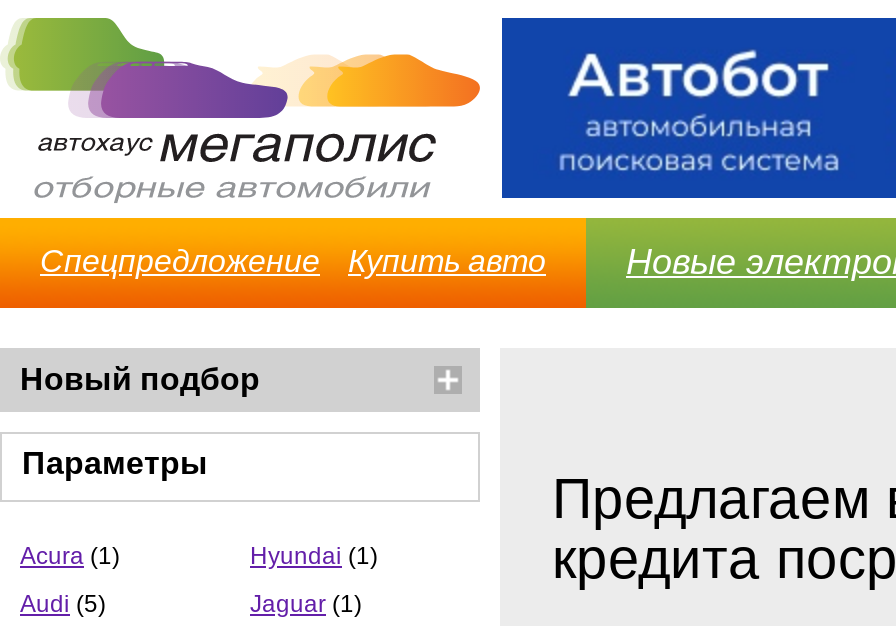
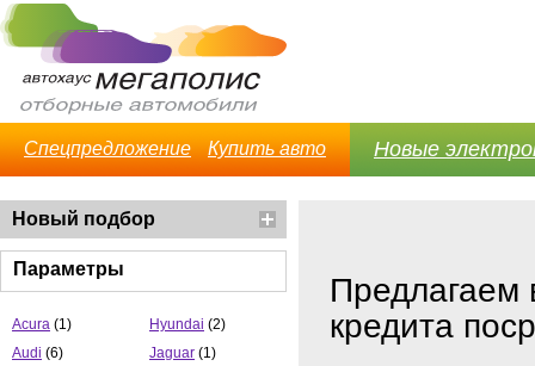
- [image]

- Hyundai (1)
+ Hyundai (2)

- Audi (5)
+ Audi (6)
